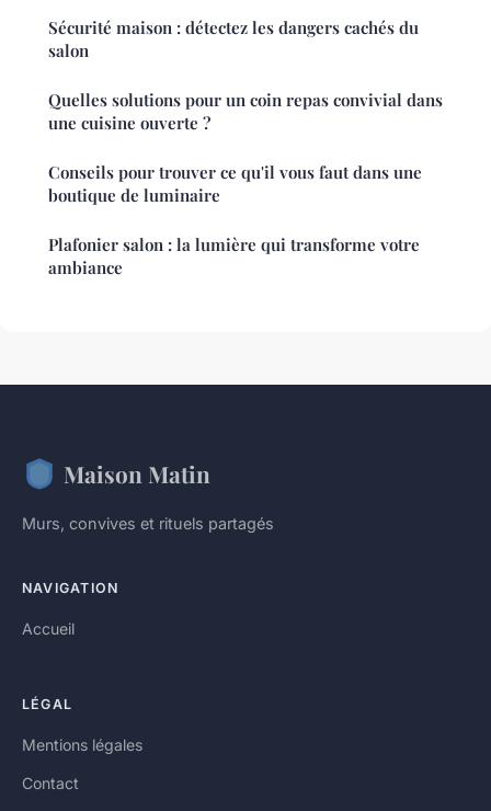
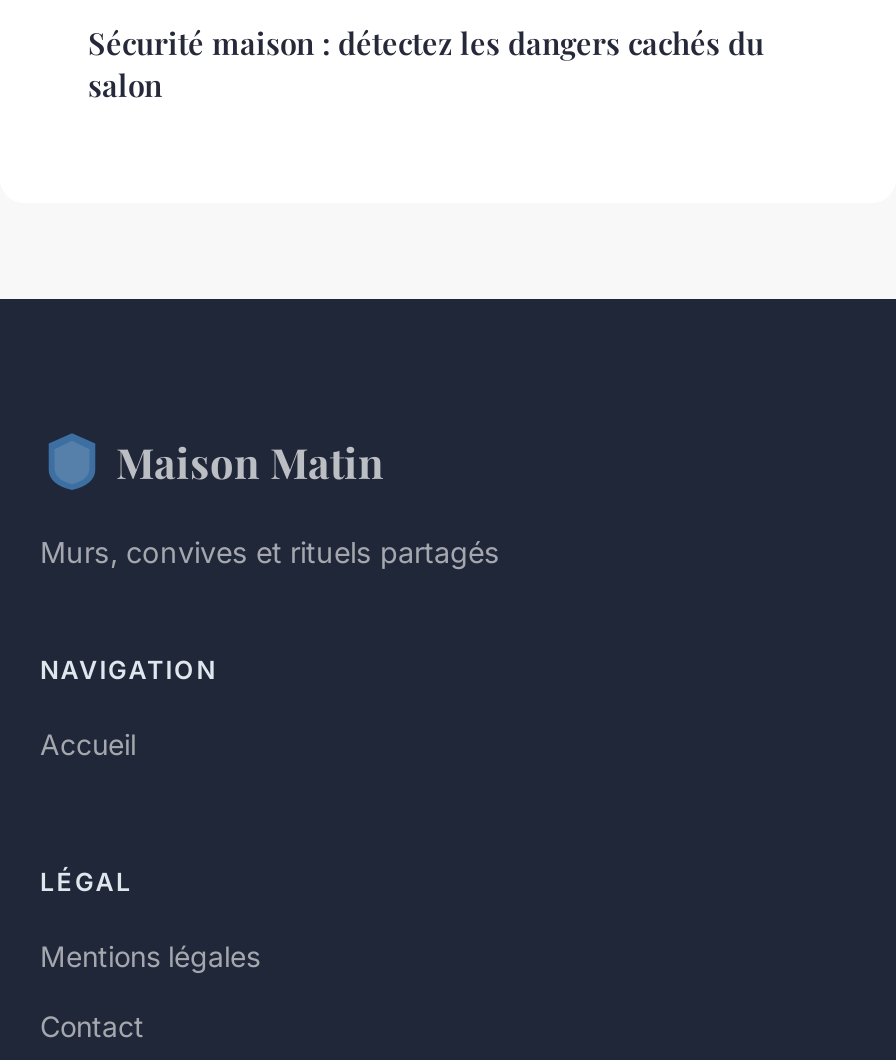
- Quelles solutions pour un coin repas convivial dans
- une cuisine ouverte ?
- Conseils pour trouver ce qu'il vous faut dans une
- boutique de luminaire
- Plafonier salon : la lumière qui transforme votre
- ambiance
